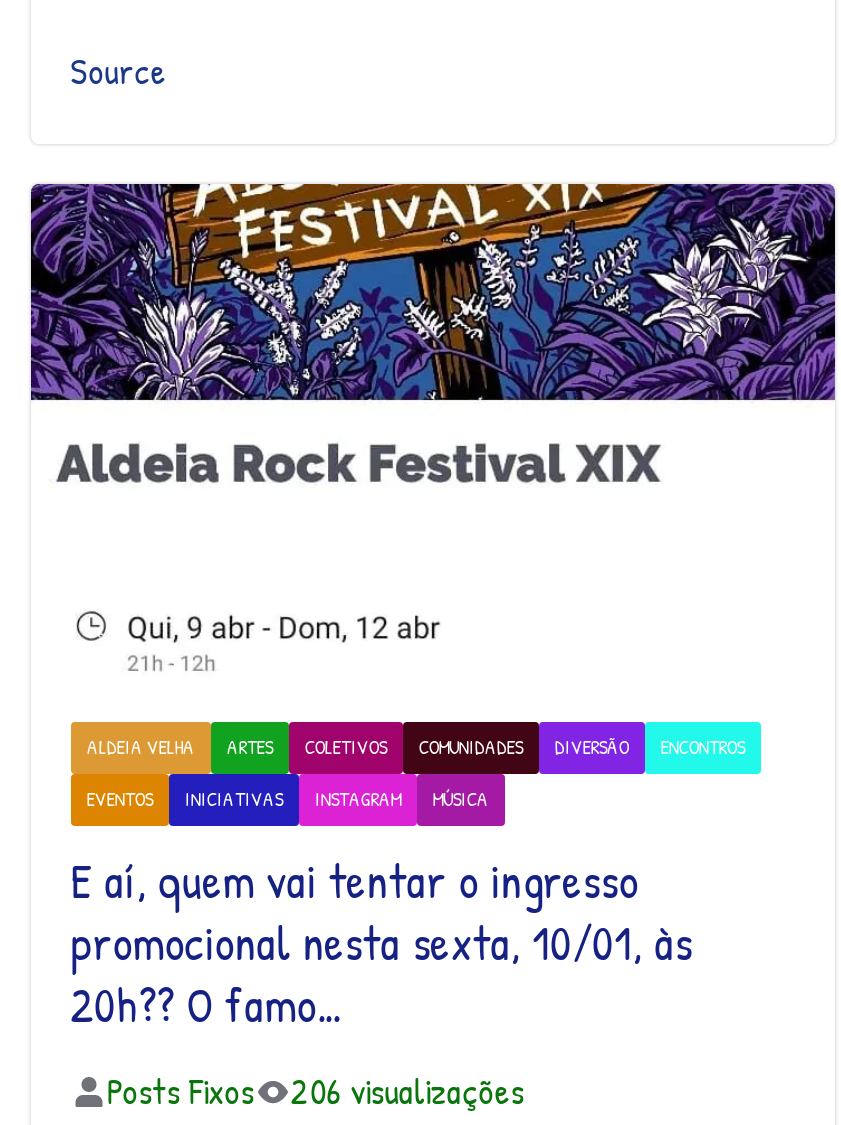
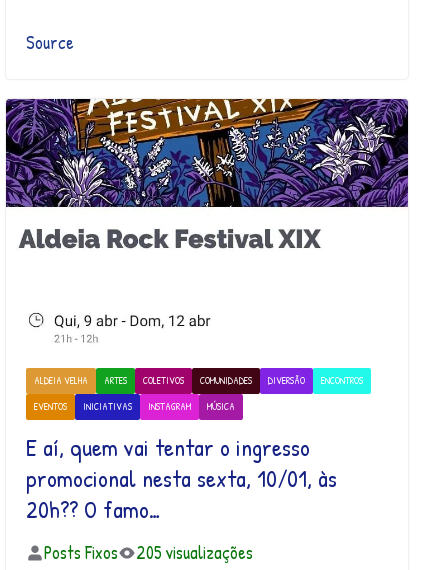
- 206 visualizações
+ 205 visualizações
